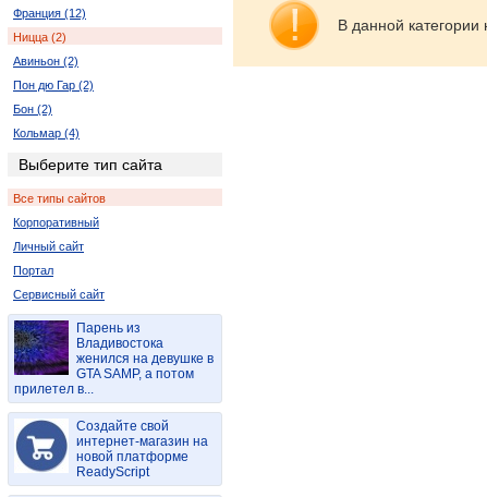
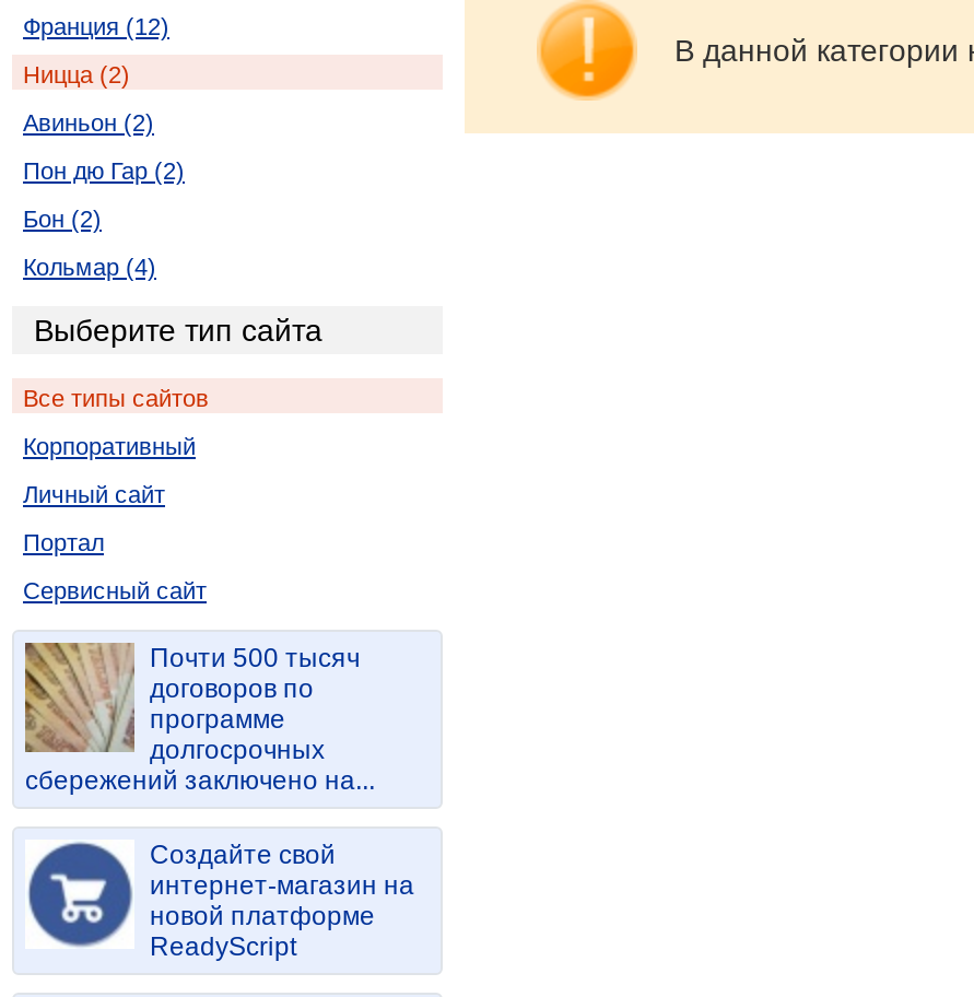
- [image]
- Парень из
- Владивостока
- женился на девушке в
- GTA SAMP, а потом
- прилетел в...
+ [image]
+ Почти 500 тысяч
+ договоров по
+ программе
+ долгосрочных
+ сбережений заключено на...
